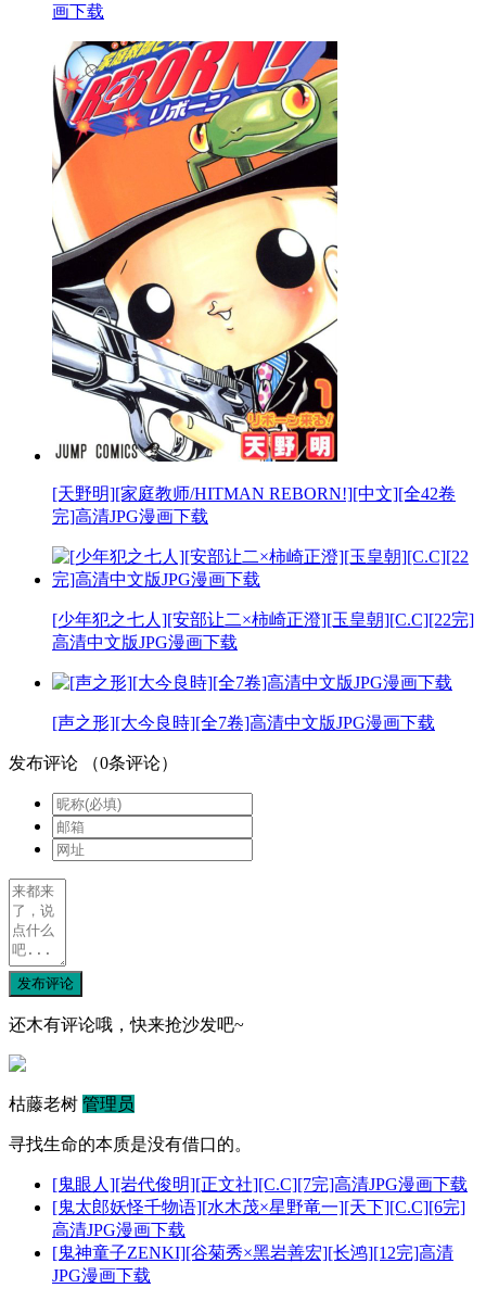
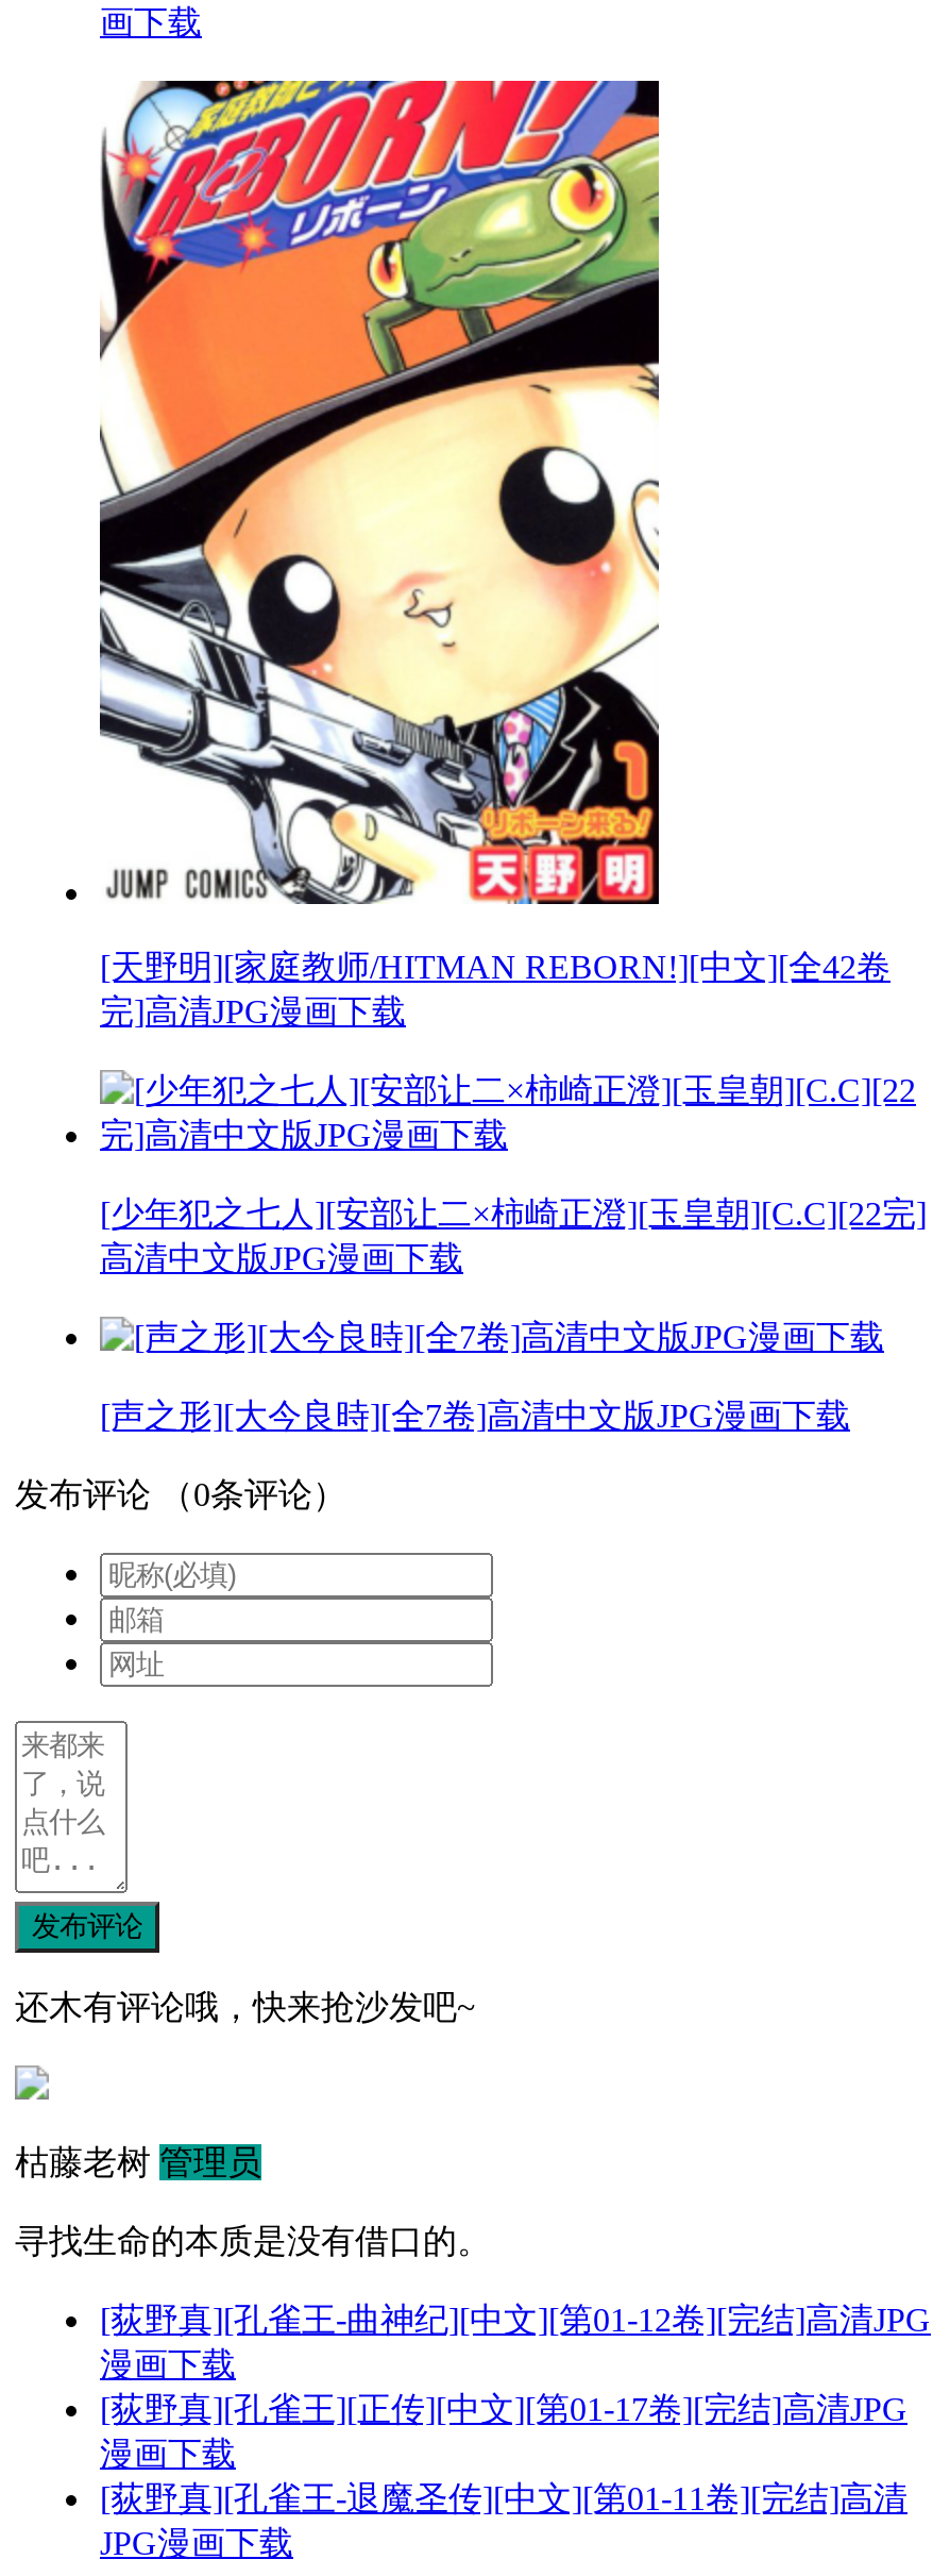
- [鬼眼人][岩代俊明][正文社][C.C][7完]高清JPG漫画下载
- [鬼太郎妖怪千物语][水木茂×星野竜一][天下][C.C][6完]
- 高清JPG漫画下载
- [鬼神童子ZENKI][谷菊秀×黑岩善宏][长鸿][12完]高清
+ [荻野真][孔雀王-曲神纪][中文][第01-12卷][完结]高清JPG
+ 漫画下载
+ [荻野真][孔雀王][正传][中文][第01-17卷][完结]高清JPG
+ 漫画下载
+ [荻野真][孔雀王-退魔圣传][中文][第01-11卷][完结]高清
